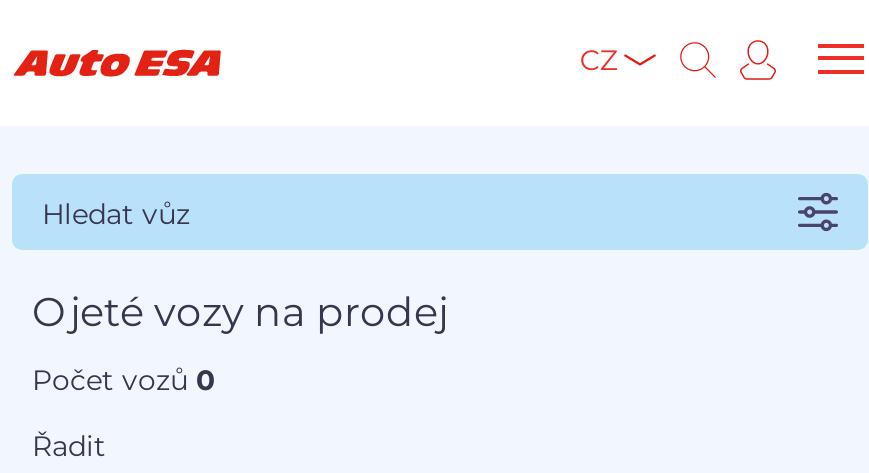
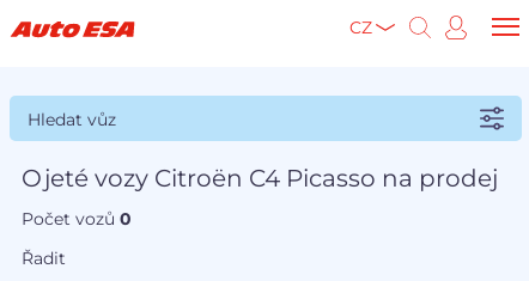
- Ojeté vozy na prodej
+ Ojeté vozy Citroën C4 Picasso na prodej
